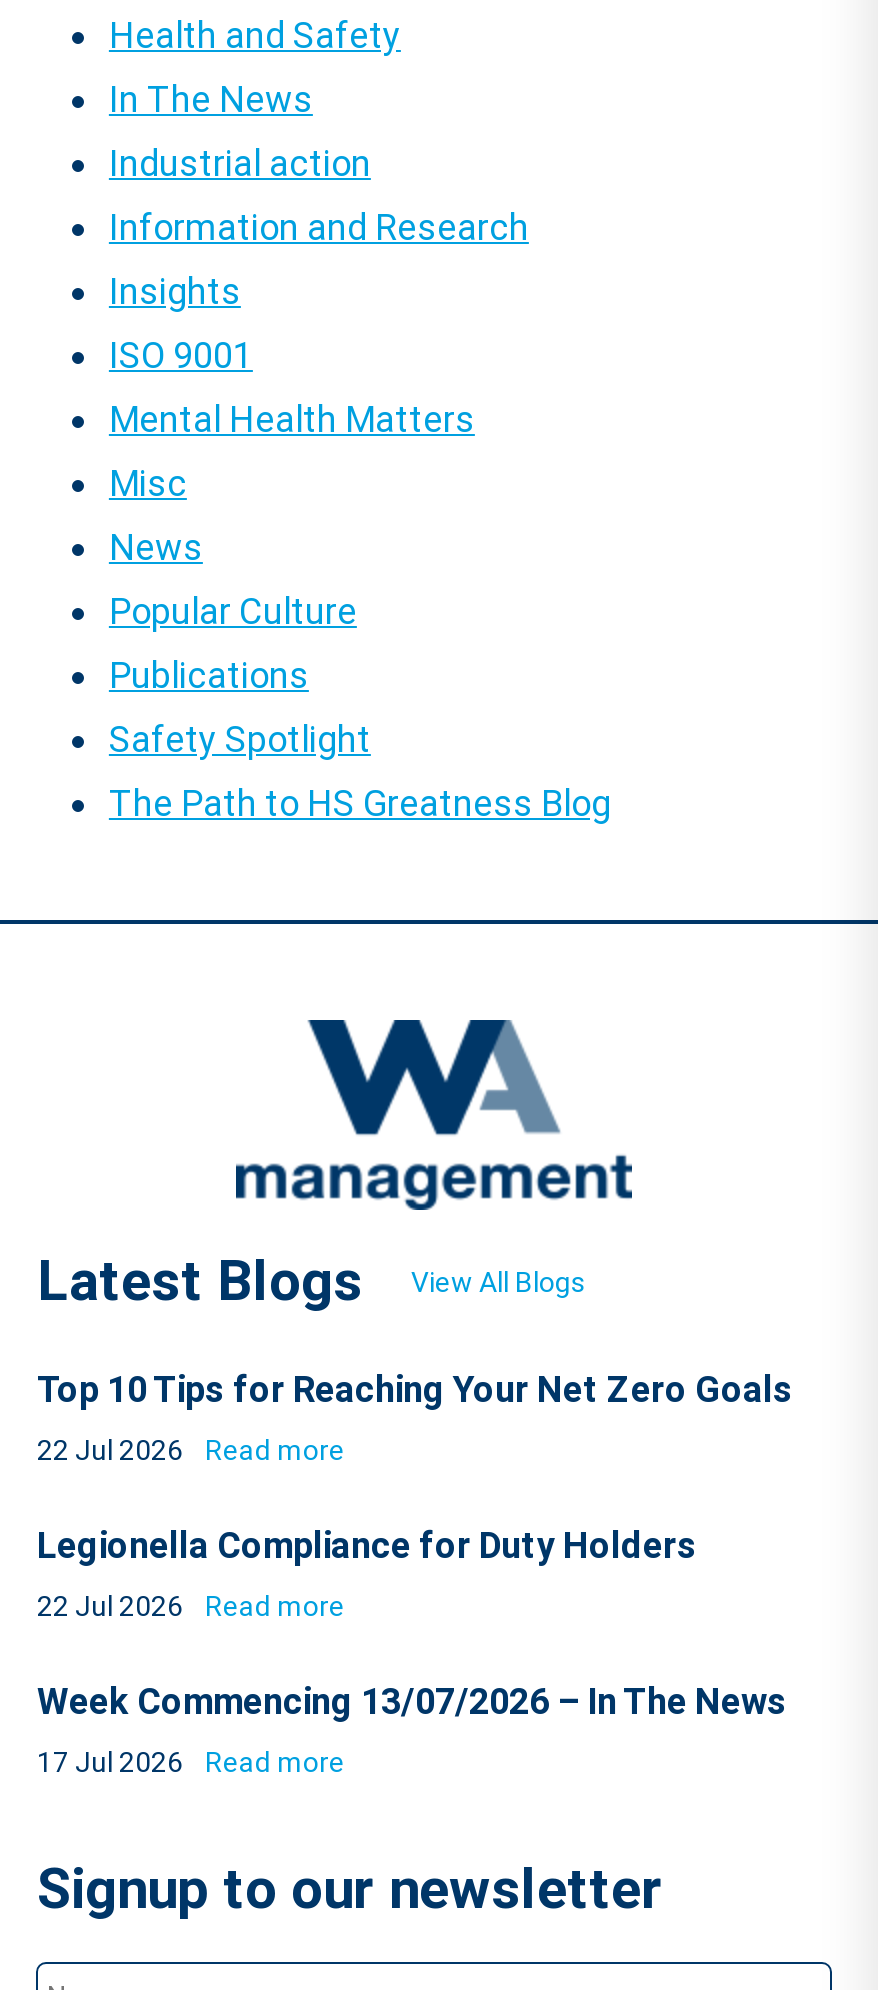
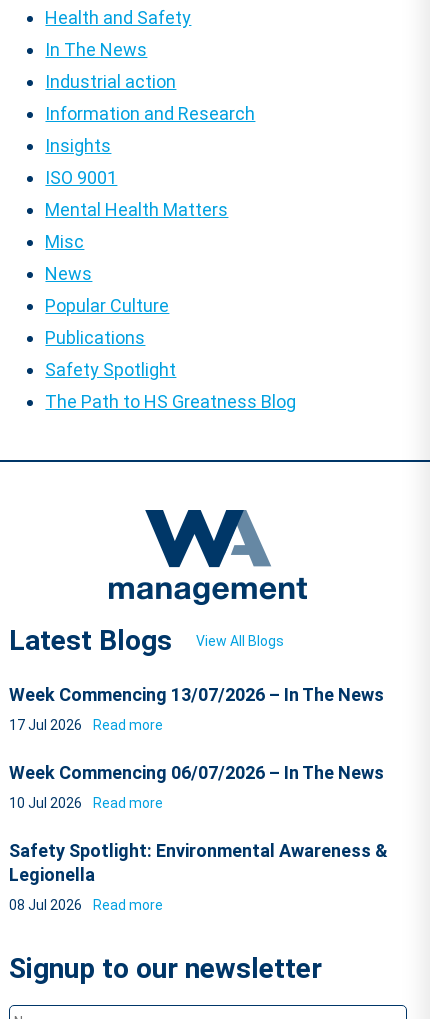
- Top 10 Tips for Reaching Your Net Zero Goals
- 22 Jul 2026 Read more
- Legionella Compliance for Duty Holders
- 22 Jul 2026 Read more

moved up: Week Commencing 13/07/2026 – In The News | 17 Jul 2026 Read more

+ Week Commencing 06/07/2026 – In The News
+ 10 Jul 2026 Read more
+ Safety Spotlight: Environmental Awareness &
+ Legionella
+ 08 Jul 2026 Read more
